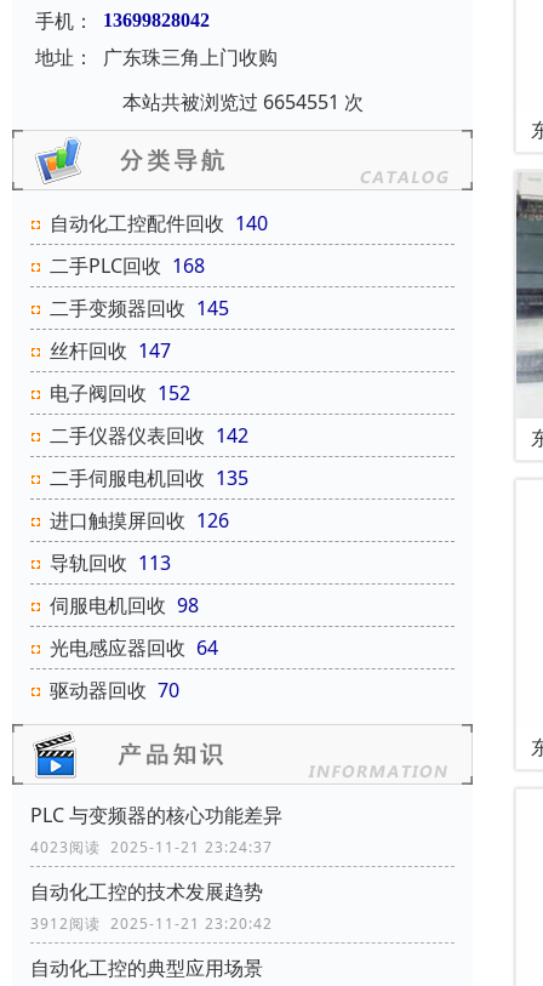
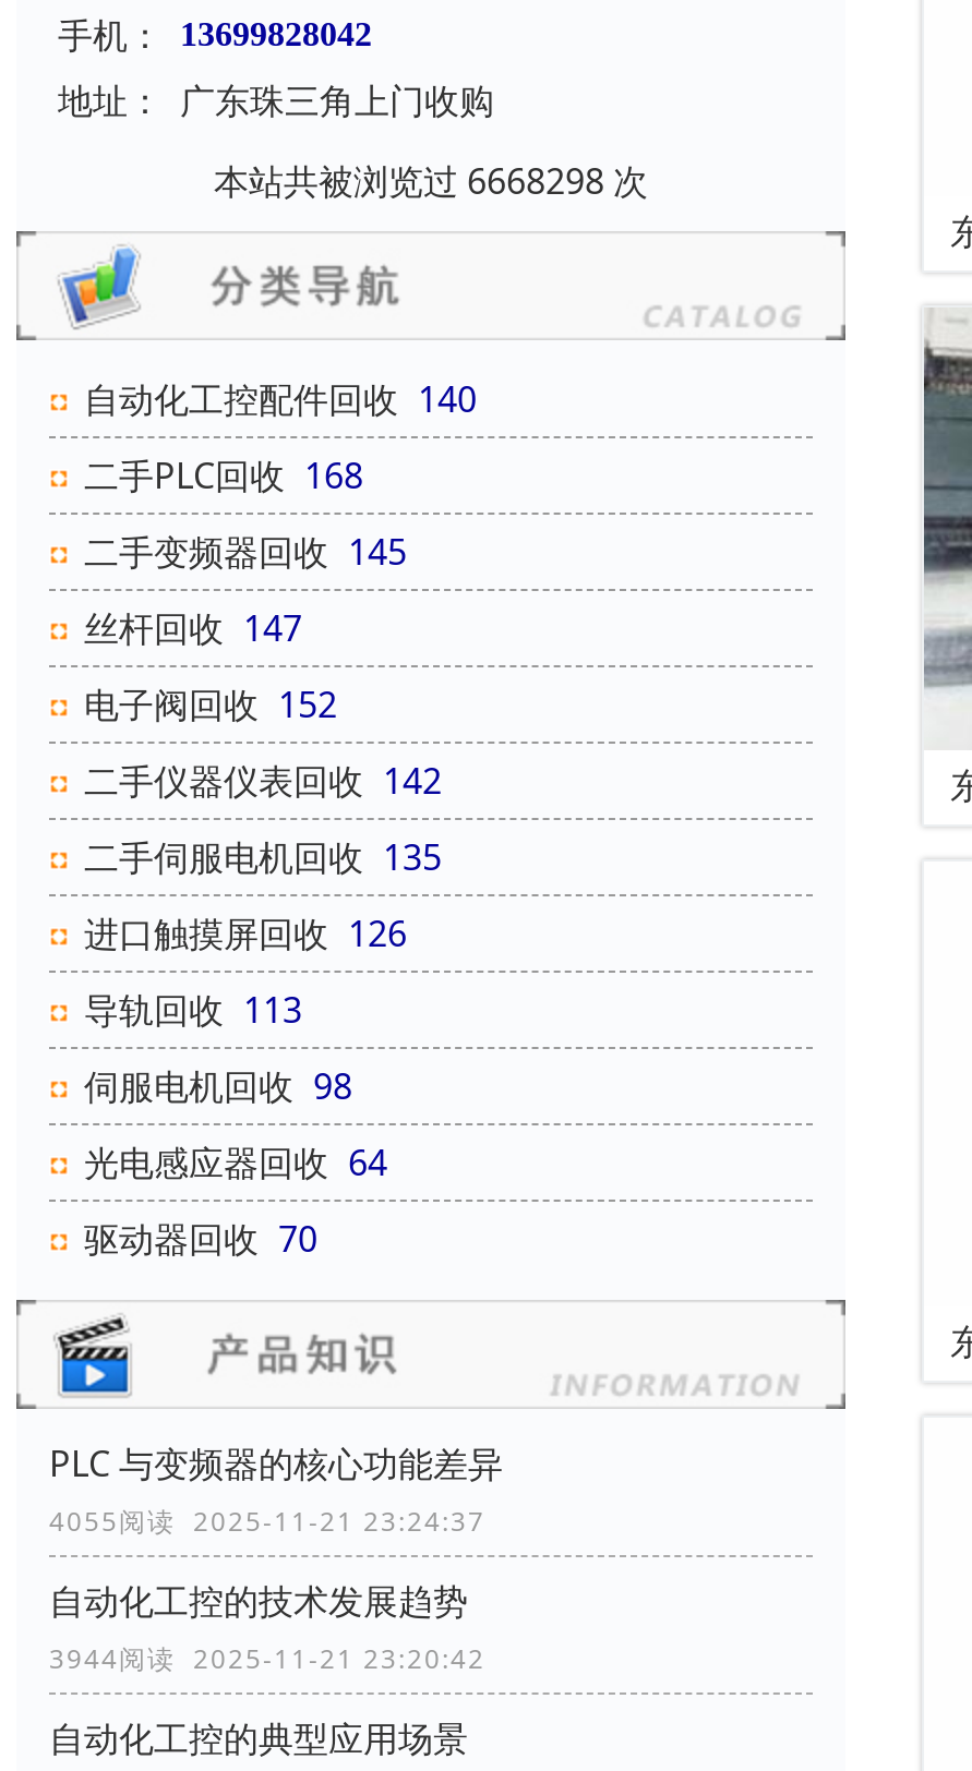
- 本站共被浏览过 6654551 次
+ 本站共被浏览过 6668298 次

- 4023阅读 2025-11-21 23:24:37
+ 4055阅读 2025-11-21 23:24:37

- 3912阅读 2025-11-21 23:20:42
+ 3944阅读 2025-11-21 23:20:42
